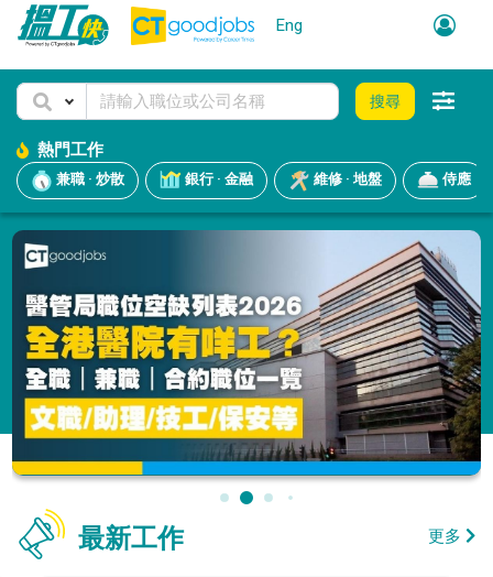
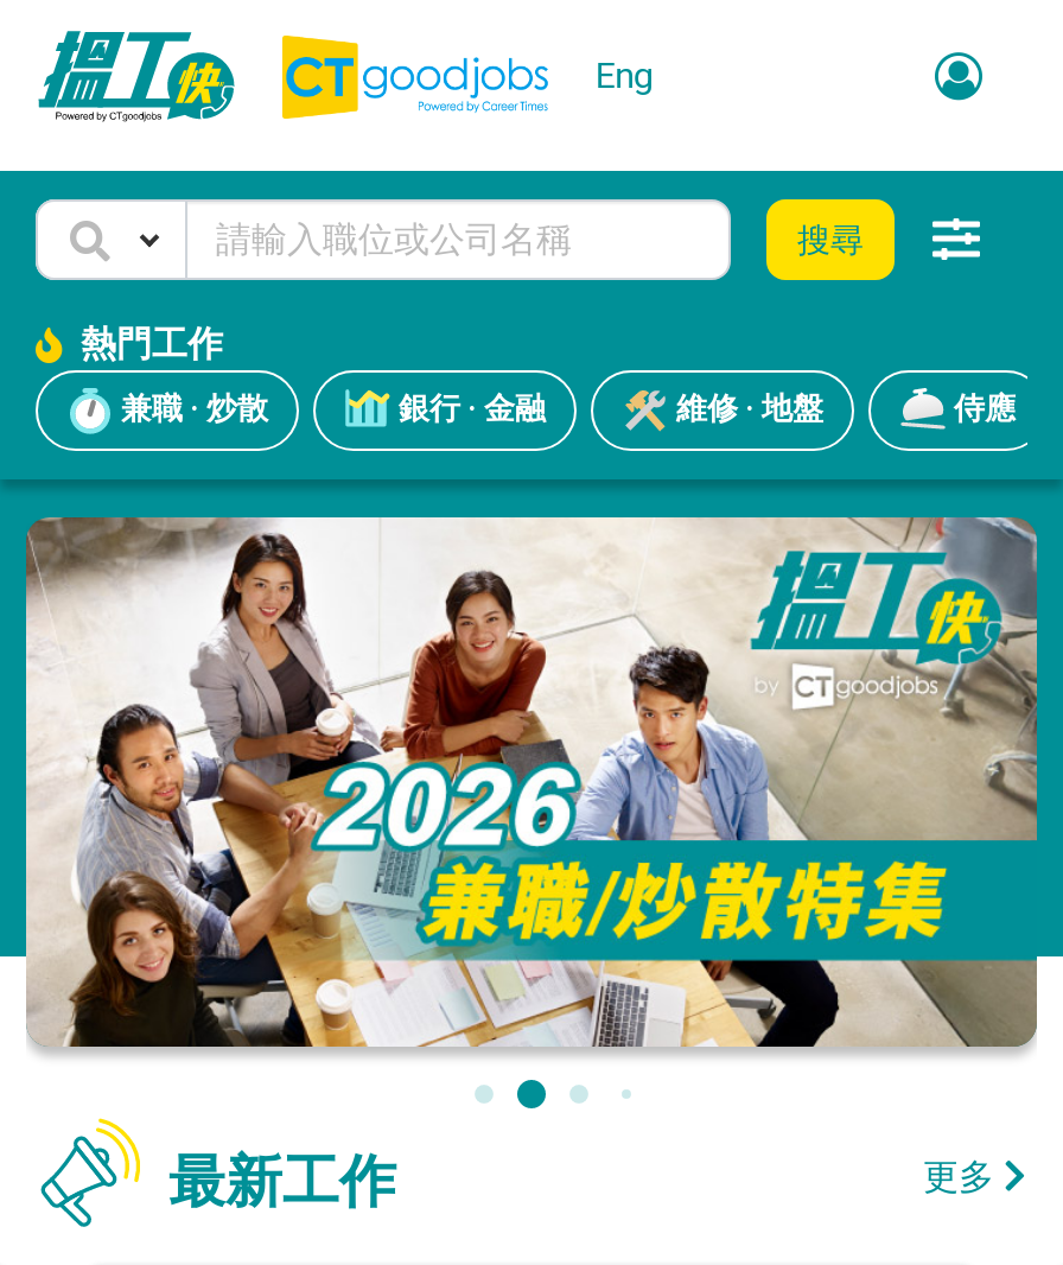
- [image]
+ [image]
